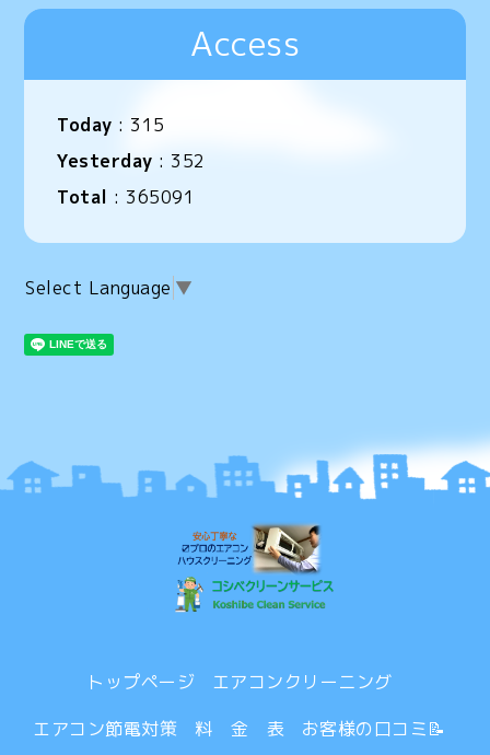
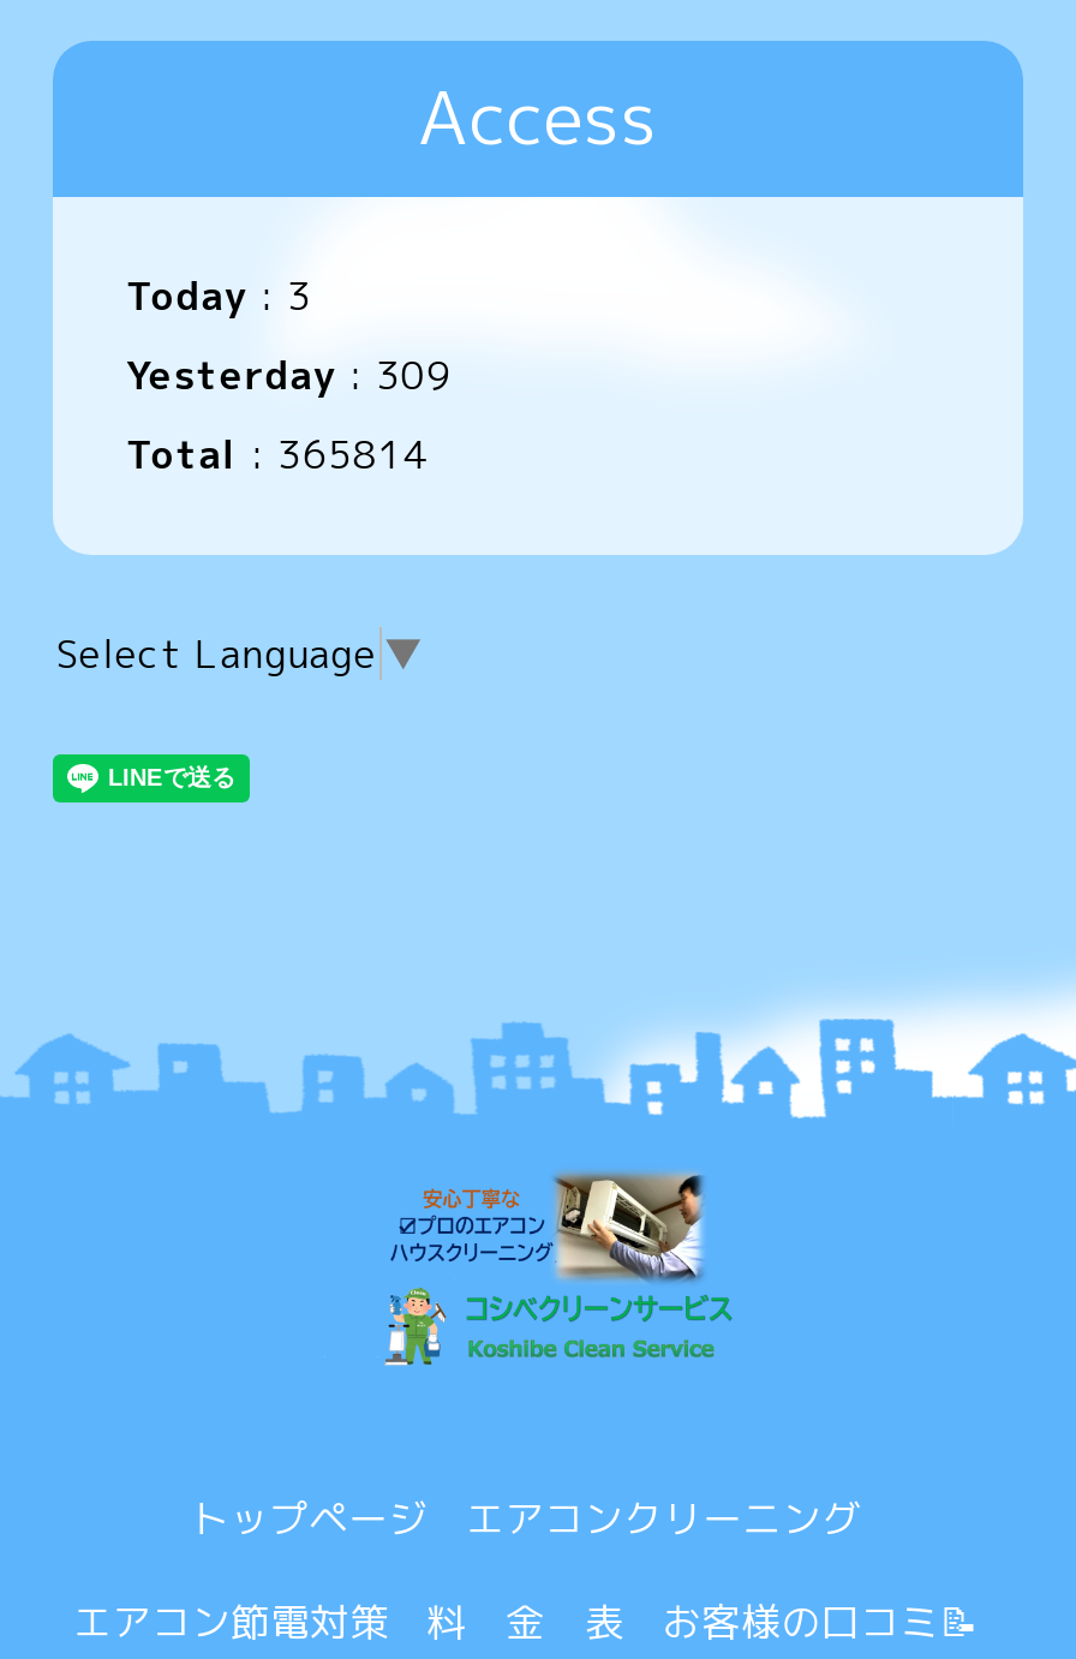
- Today: 315
+ Today: 3

- Yesterday: 352
+ Yesterday: 309

- Total: 365091
+ Total: 365814
